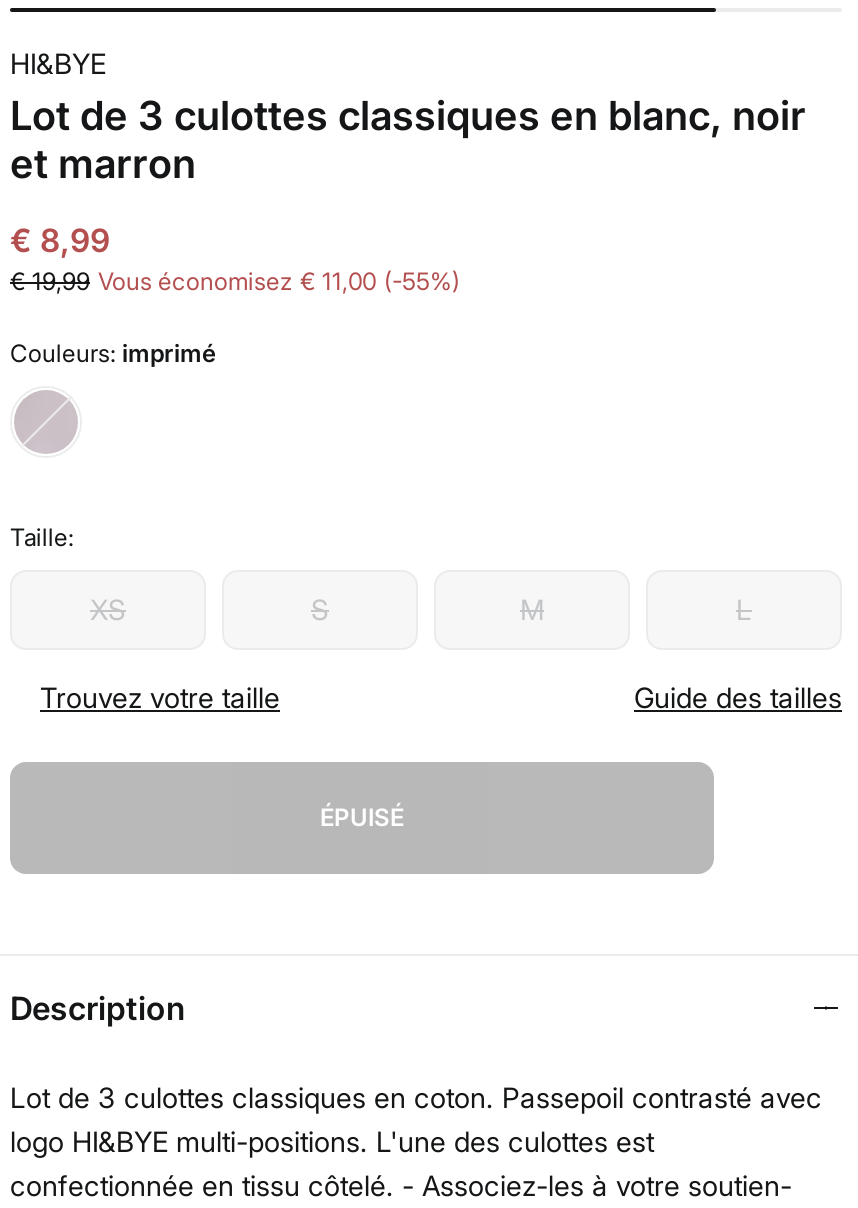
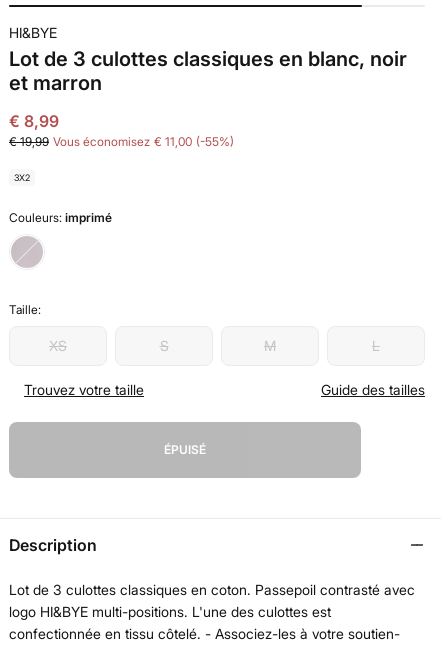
+ 3X2
